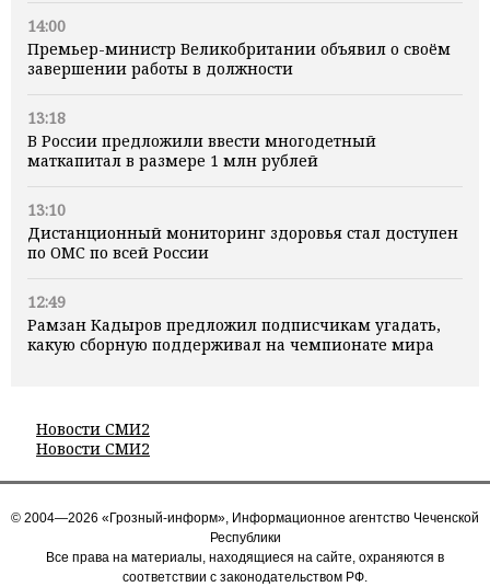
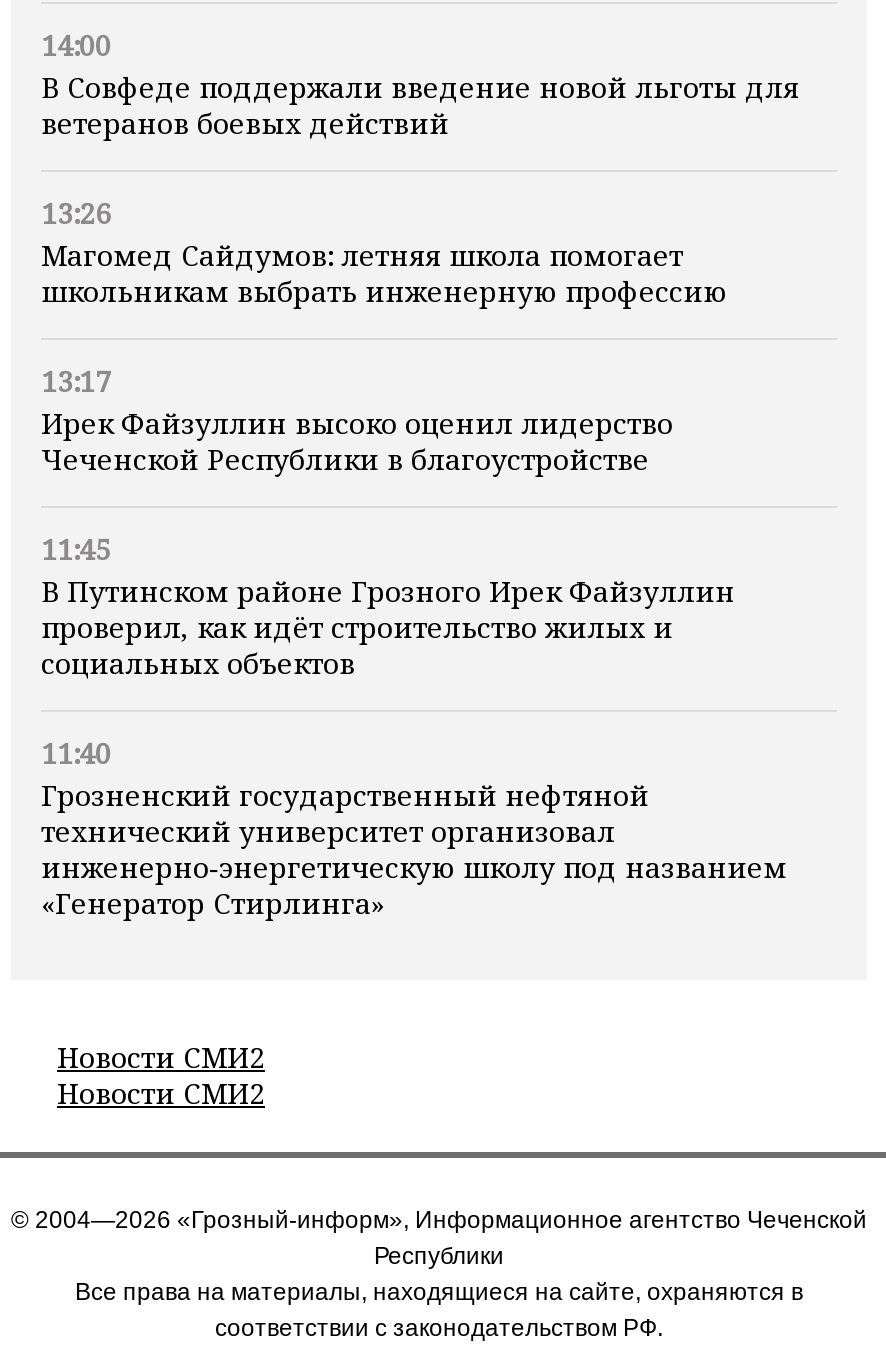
- Премьер-министр Великобритании объявил о своём
- завершении работы в должности
- 13:18
- В России предложили ввести многодетный
- маткапитал в размере 1 млн рублей
- 13:10
- Дистанционный мониторинг здоровья стал доступен
- по ОМС по всей России
- 12:49
- Рамзан Кадыров предложил подписчикам угадать,
- какую сборную поддерживал на чемпионате мира
+ В Совфеде поддержали введение новой льготы для
+ ветеранов боевых действий
+ 13:26
+ Магомед Сайдумов: летняя школа помогает
+ школьникам выбрать инженерную профессию
+ 13:17
+ Ирек Файзуллин высоко оценил лидерство
+ Чеченской Республики в благоустройстве
+ 11:45
+ В Путинском районе Грозного Ирек Файзуллин
+ проверил, как идёт строительство жилых и
+ социальных объектов
+ 11:40
+ Грозненский государственный нефтяной
+ технический университет организовал
+ инженерно‑энергетическую школу под названием
+ «Генератор Стирлинга»
